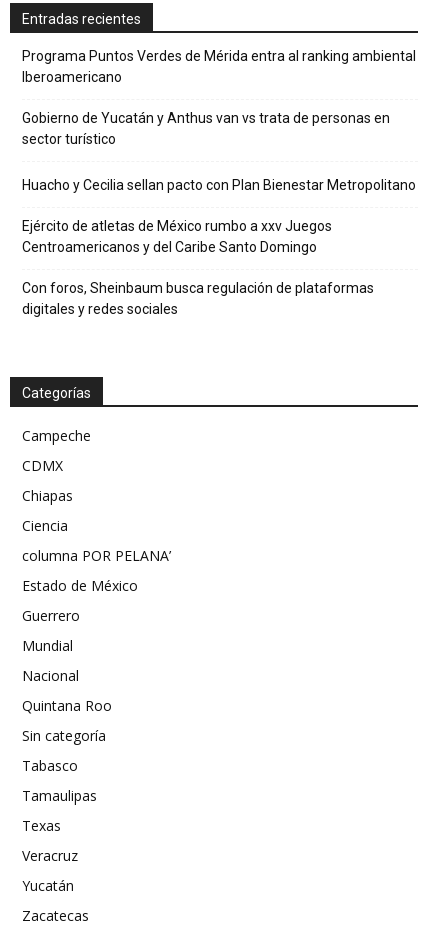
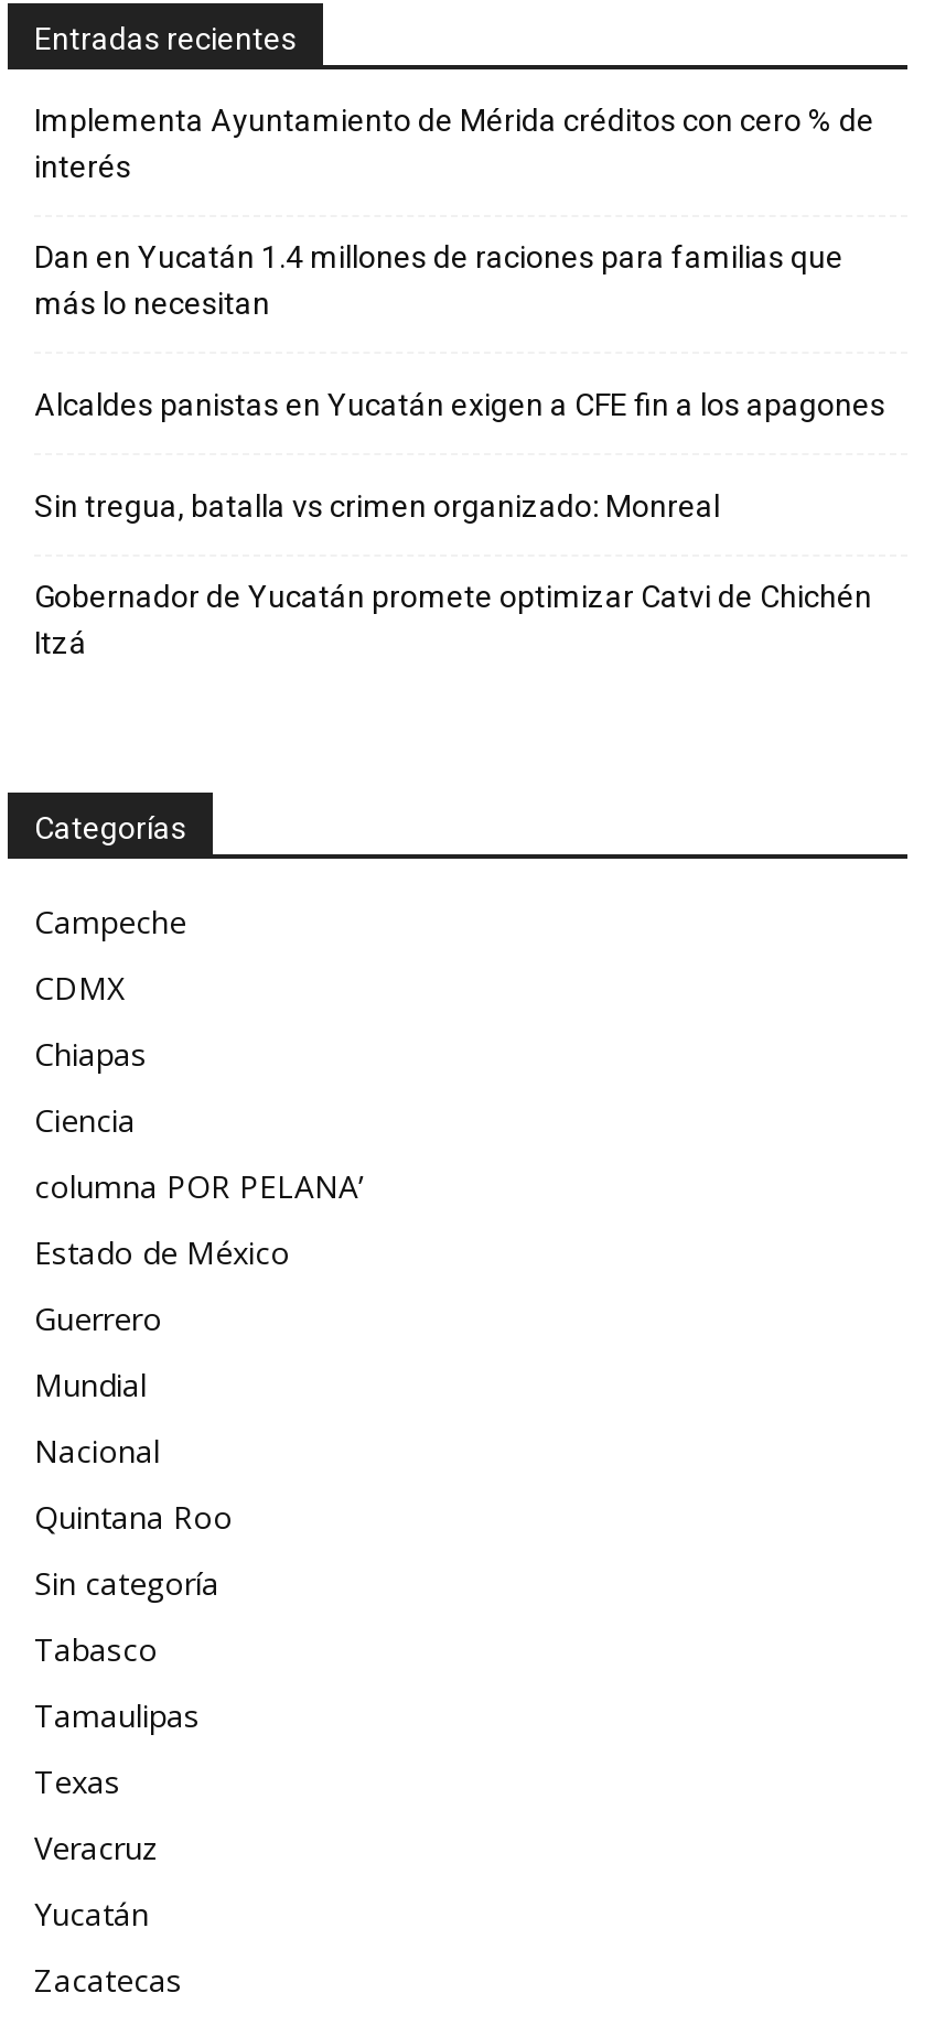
- Programa Puntos Verdes de Mérida entra al ranking ambiental
- Iberoamericano
+ Implementa Ayuntamiento de Mérida créditos con cero % de
+ interés

- Gobierno de Yucatán y Anthus van vs trata de personas en
- sector turístico
+ Dan en Yucatán 1.4 millones de raciones para familias que
+ más lo necesitan

- Huacho y Cecilia sellan pacto con Plan Bienestar Metropolitano
+ Alcaldes panistas en Yucatán exigen a CFE fin a los apagones

- Ejército de atletas de México rumbo a xxv Juegos
- Centroamericanos y del Caribe Santo Domingo
+ Sin tregua, batalla vs crimen organizado: Monreal

- Con foros, Sheinbaum busca regulación de plataformas
- digitales y redes sociales
+ Gobernador de Yucatán promete optimizar Catvi de Chichén
+ Itzá
